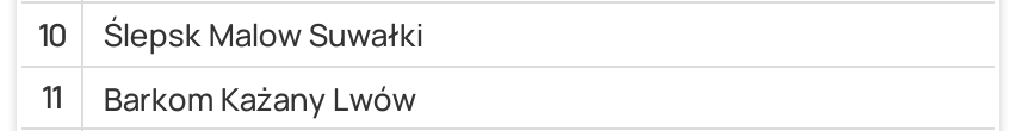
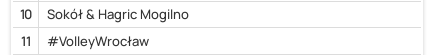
- Ślepsk Malow Suwałki
+ Sokół & Hagric Mogilno

- Barkom Każany Lwów
+ #VolleyWrocław
